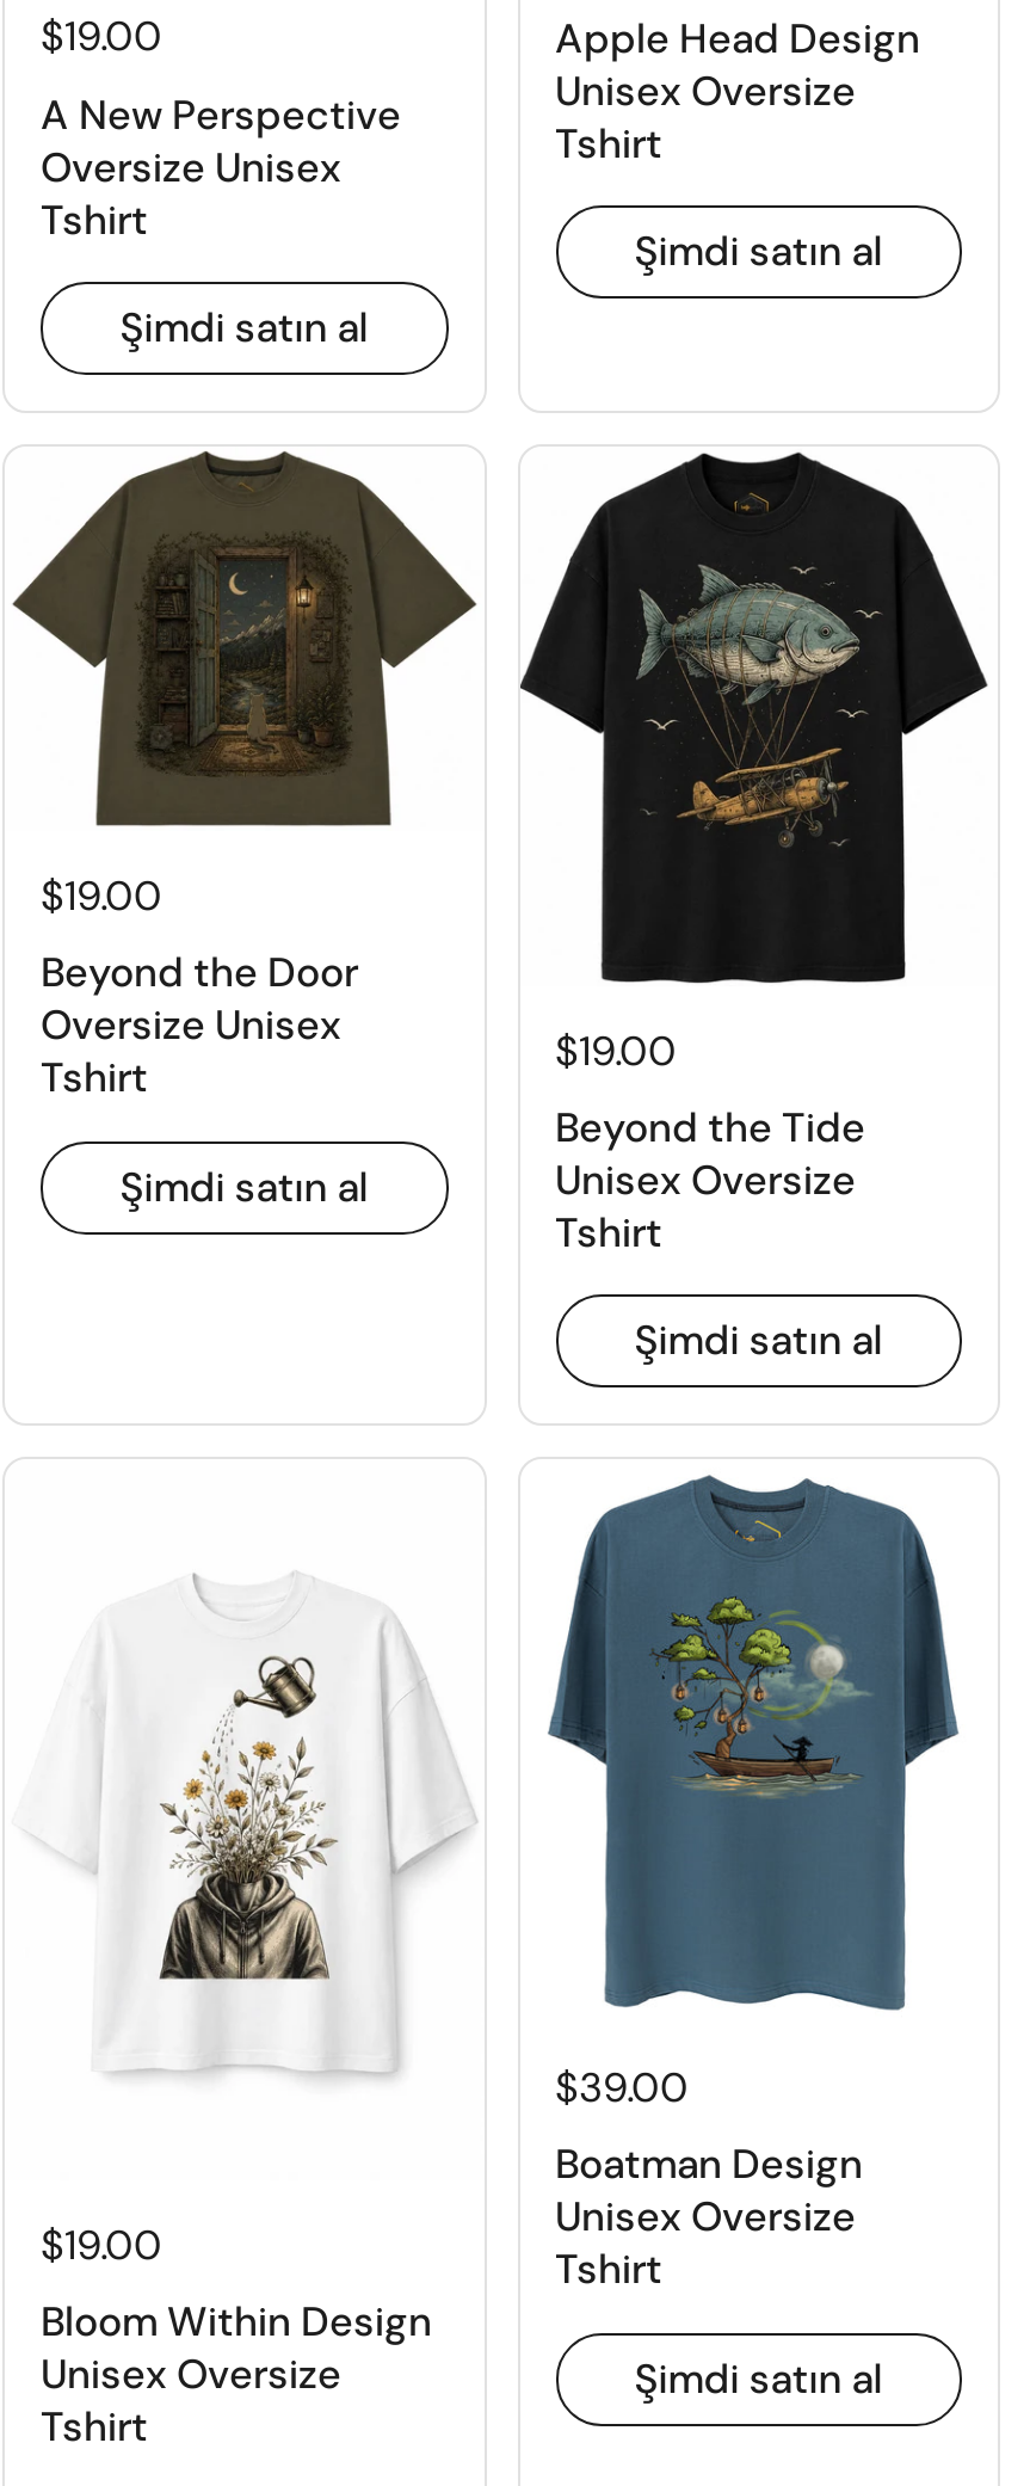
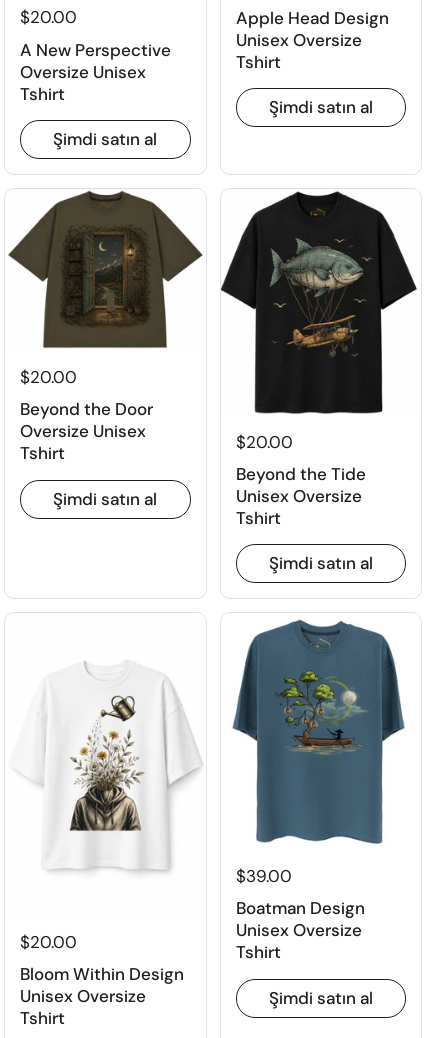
- $19.00
+ $20.00

- $19.00
+ $20.00

- $19.00
+ $20.00

- $19.00
+ $20.00
